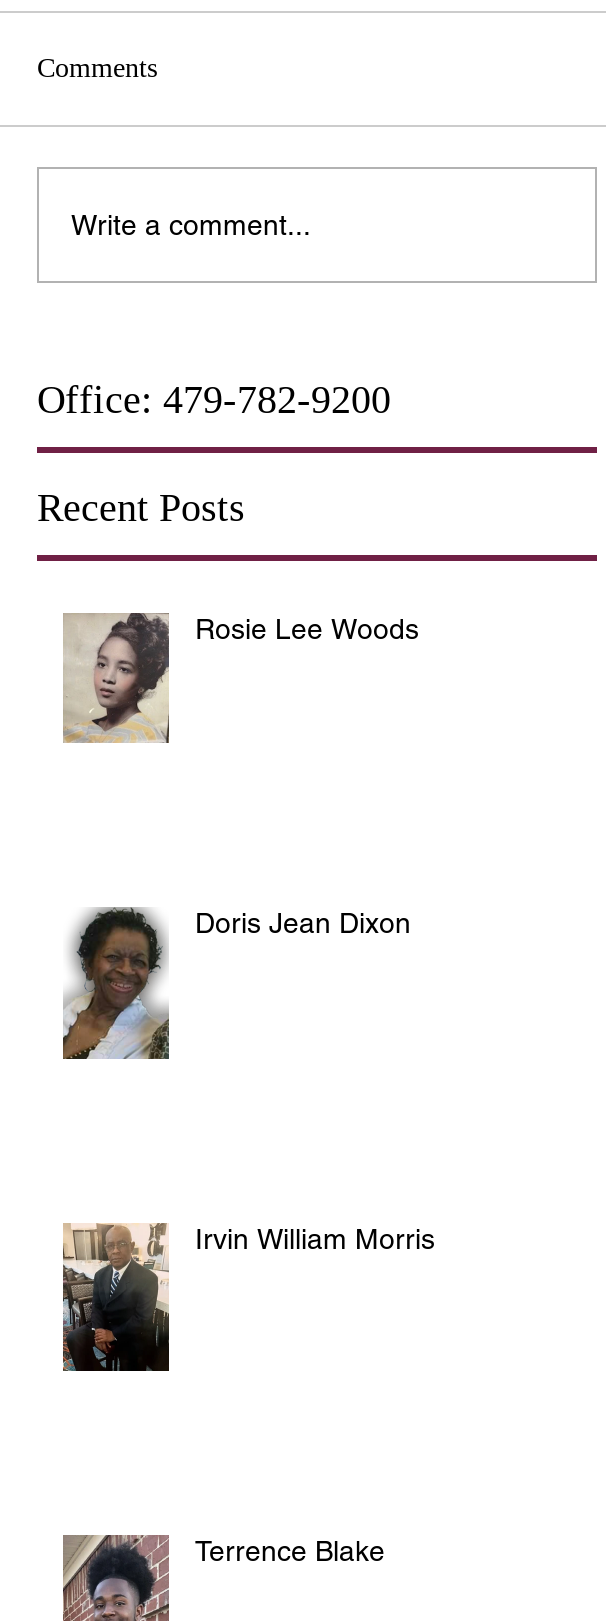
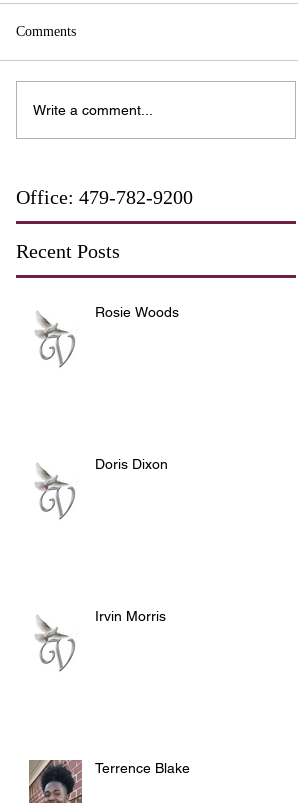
- [image]
- Rosie Lee Woods
+ [image]
+ Rosie Woods

- [image]
- Doris Jean Dixon
+ [image]
+ Doris Dixon

- [image]
- Irvin William Morris
+ [image]
+ Irvin Morris
